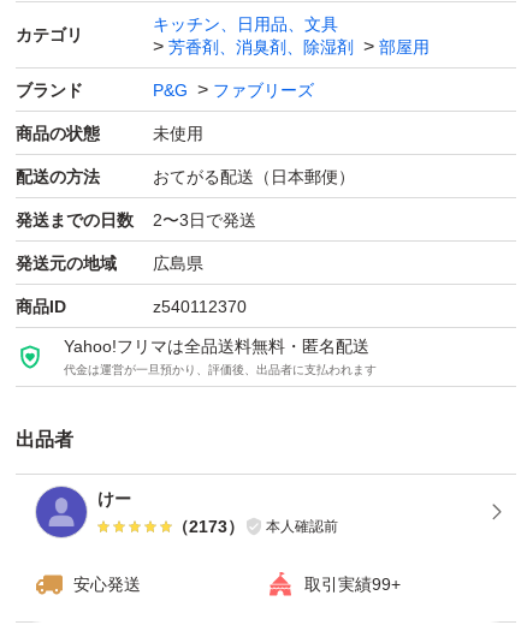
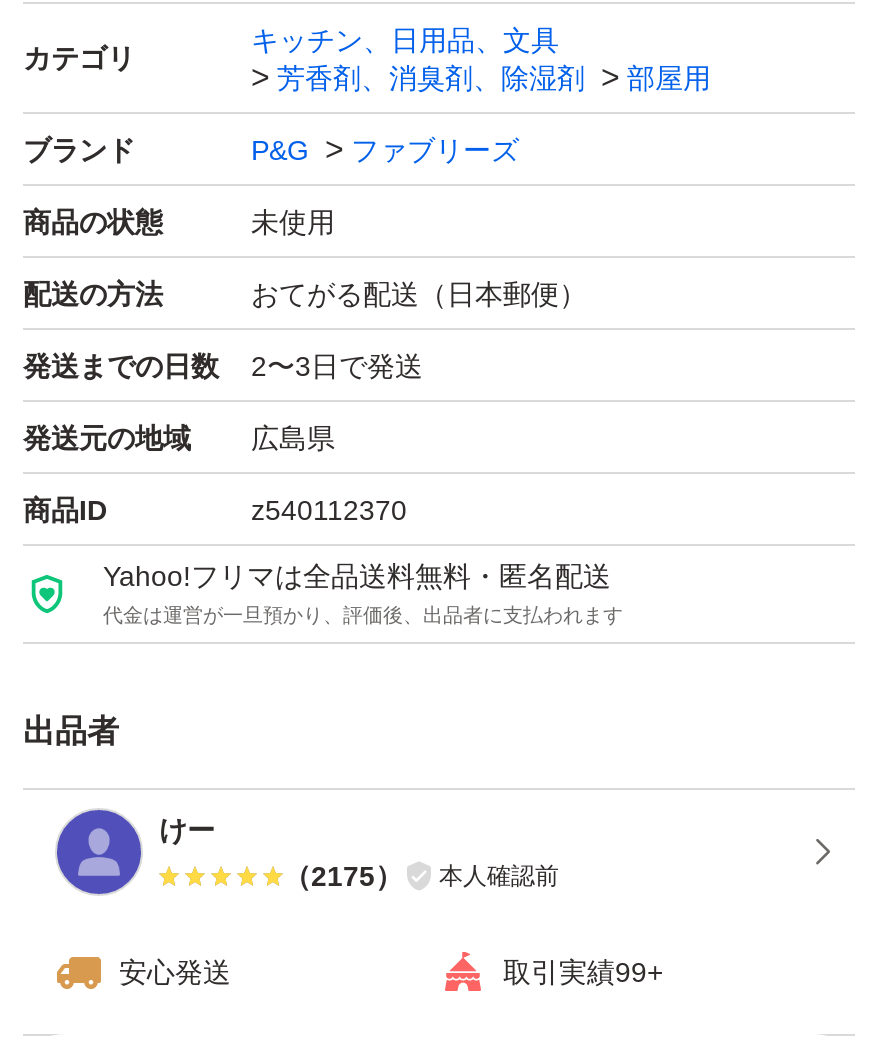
- （2173） 本人確認前
+ （2175） 本人確認前
